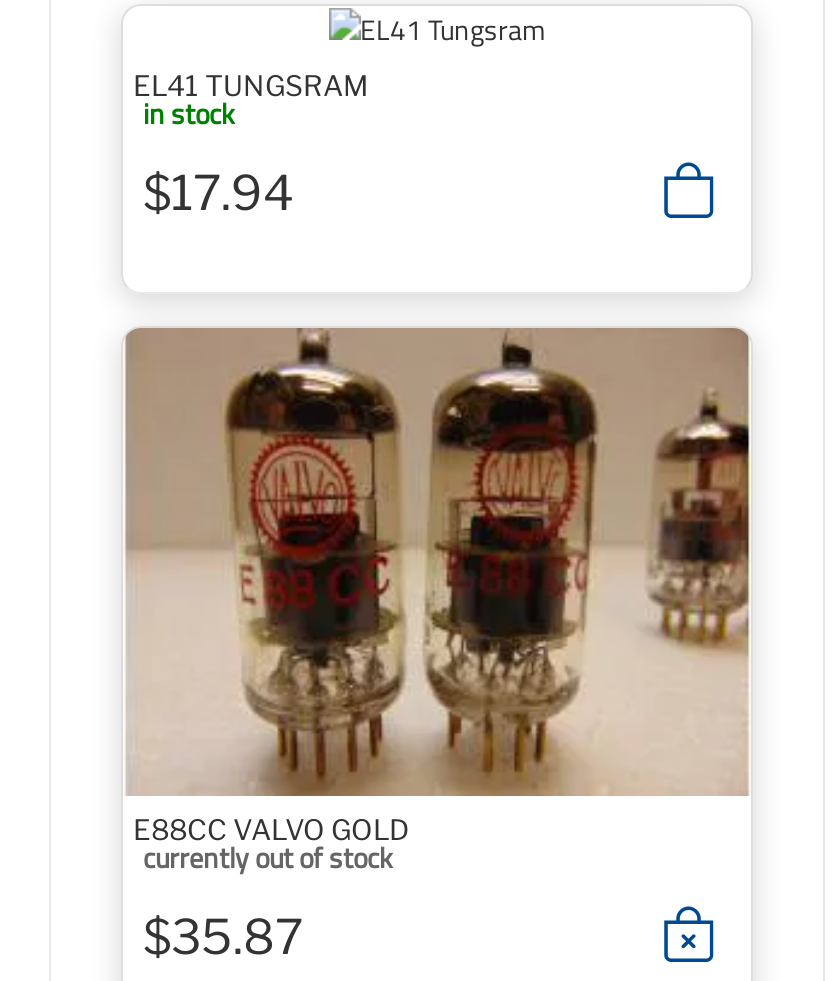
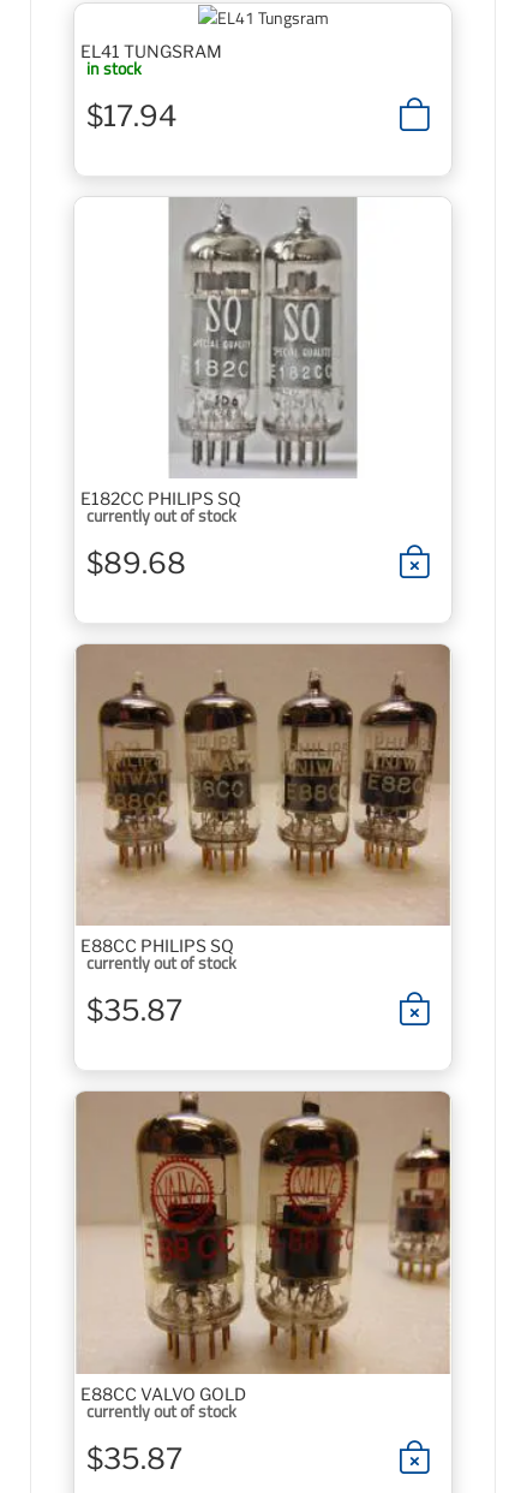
+ [image]
+ E88CC PHILIPS SQ
+ currently out of stock
+ $35.87

+ [image]
+ E182CC PHILIPS SQ
+ currently out of stock
+ $89.68
